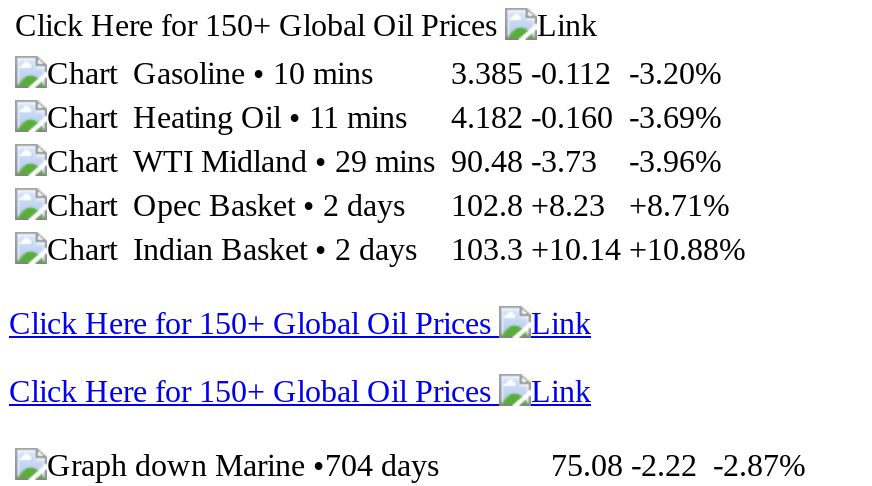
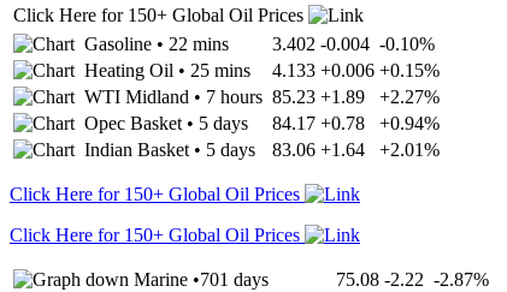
- Gasoline • 10 mins
- 3.385 -0.112 -3.20%
- Heating Oil • 11 mins
- 4.182 -0.160 -3.69%
- WTI Midland • 29 mins 90.48 -3.73
- -3.96%
- Opec Basket • 2 days
- 102.8 +8.23
- +8.71%
- Indian Basket • 2 days
- 103.3 +10.14 +10.88%
+ Gasoline • 22 mins
+ 3.402 -0.004 -0.10%
+ Heating Oil • 25 mins
+ 4.133 +0.006 +0.15%
+ WTI Midland • 7 hours 85.23 +1.89
+ +2.27%
+ Opec Basket • 5 days
+ 84.17 +0.78
+ +0.94%
+ Indian Basket • 5 days
+ 83.06 +1.64
+ +2.01%

- Marine •704 days
+ Marine •701 days
